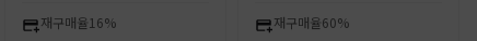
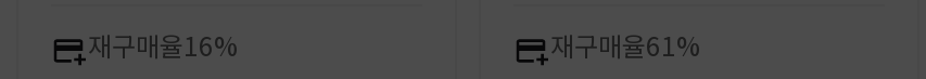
- 재구매율60%
+ 재구매율61%
